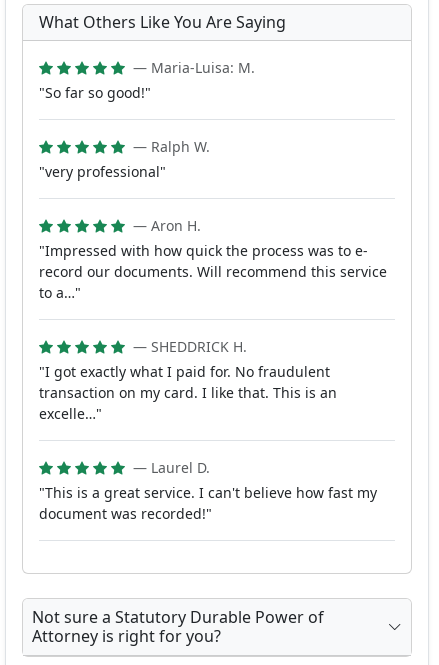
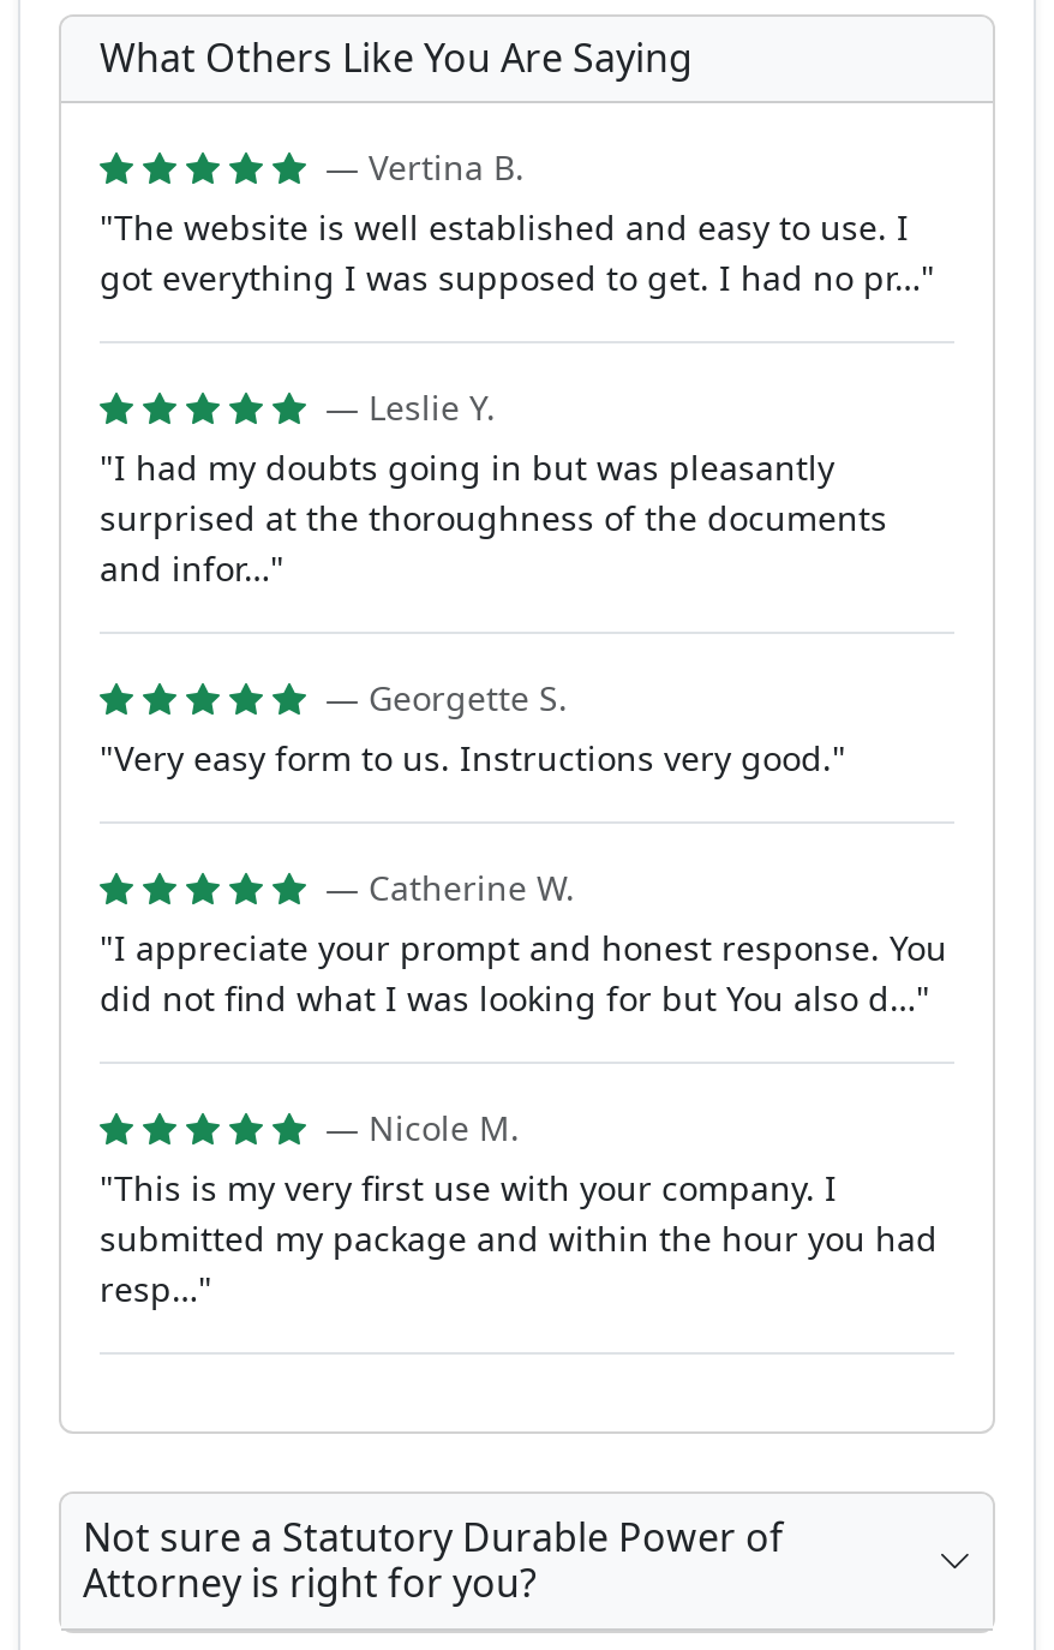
- — Maria-Luisa: M.
- "So far so good!"
+ — Vertina B.
+ "The website is well established and easy to use. I
+ got everything I was supposed to get. I had no pr…"

- — Ralph W.
- "very professional"
+ — Leslie Y.
+ "I had my doubts going in but was pleasantly
+ surprised at the thoroughness of the documents
+ and infor…"

- — Aron H.
- "Impressed with how quick the process was to e-
- record our documents. Will recommend this service
- to a…"
+ — Georgette S.
+ "Very easy form to us. Instructions very good."

- — SHEDDRICK H.
- "I got exactly what I paid for. No fraudulent
- transaction on my card. I like that. This is an
- excelle…"
+ — Catherine W.
+ "I appreciate your prompt and honest response. You
+ did not find what I was looking for but You also d…"

- — Laurel D.
- "This is a great service. I can't believe how fast my
- document was recorded!"
+ — Nicole M.
+ "This is my very first use with your company. I
+ submitted my package and within the hour you had
+ resp…"
